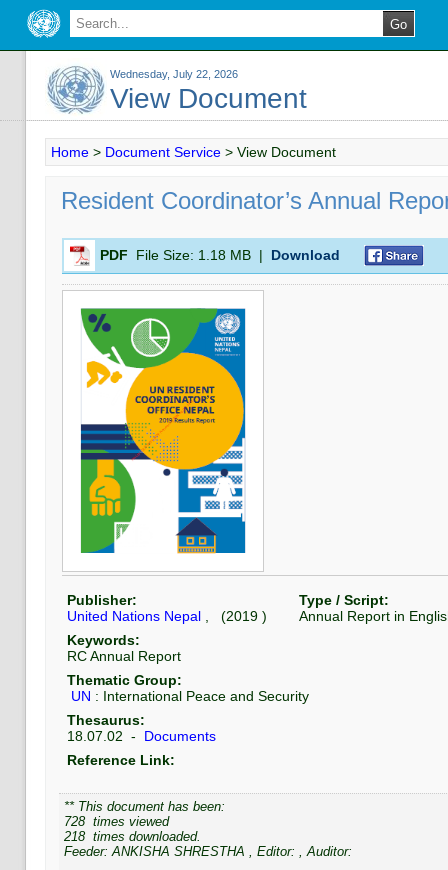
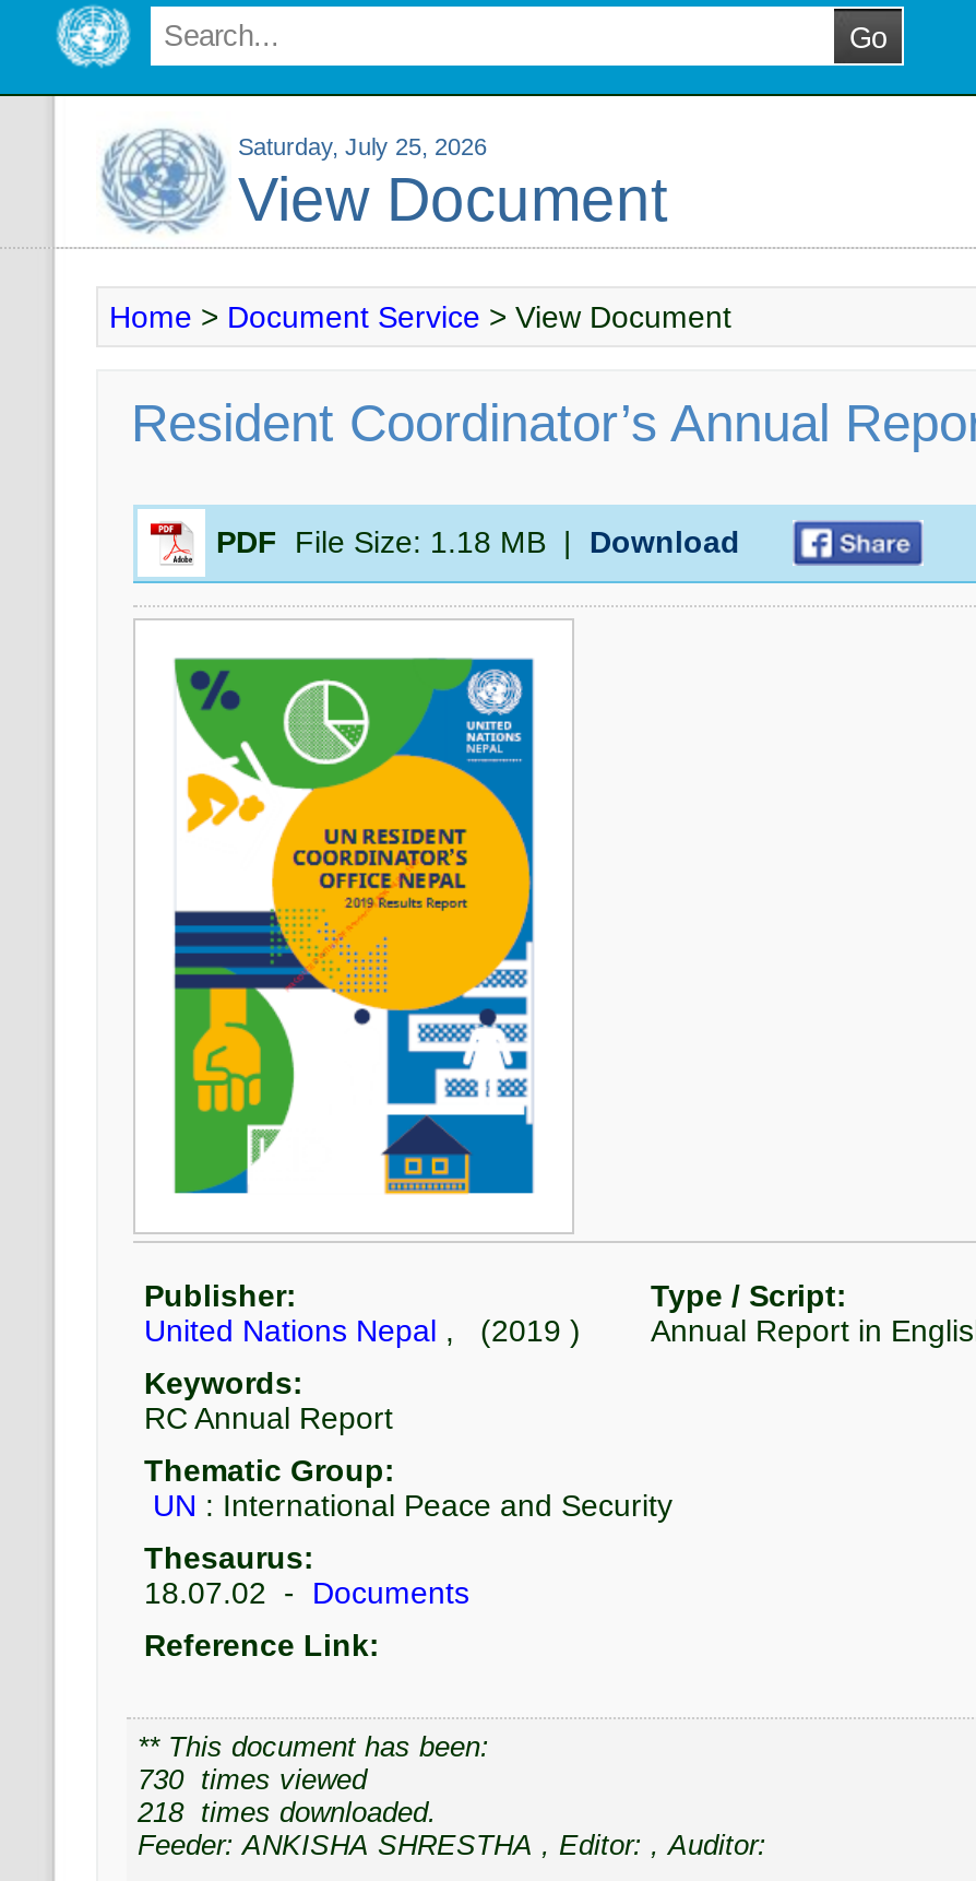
- Wednesday, July 22, 2026
+ Saturday, July 25, 2026

- 728 times viewed
+ 730 times viewed
